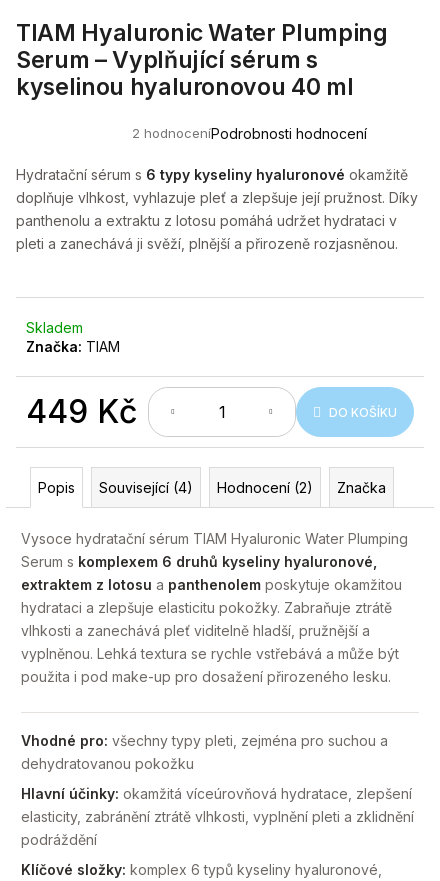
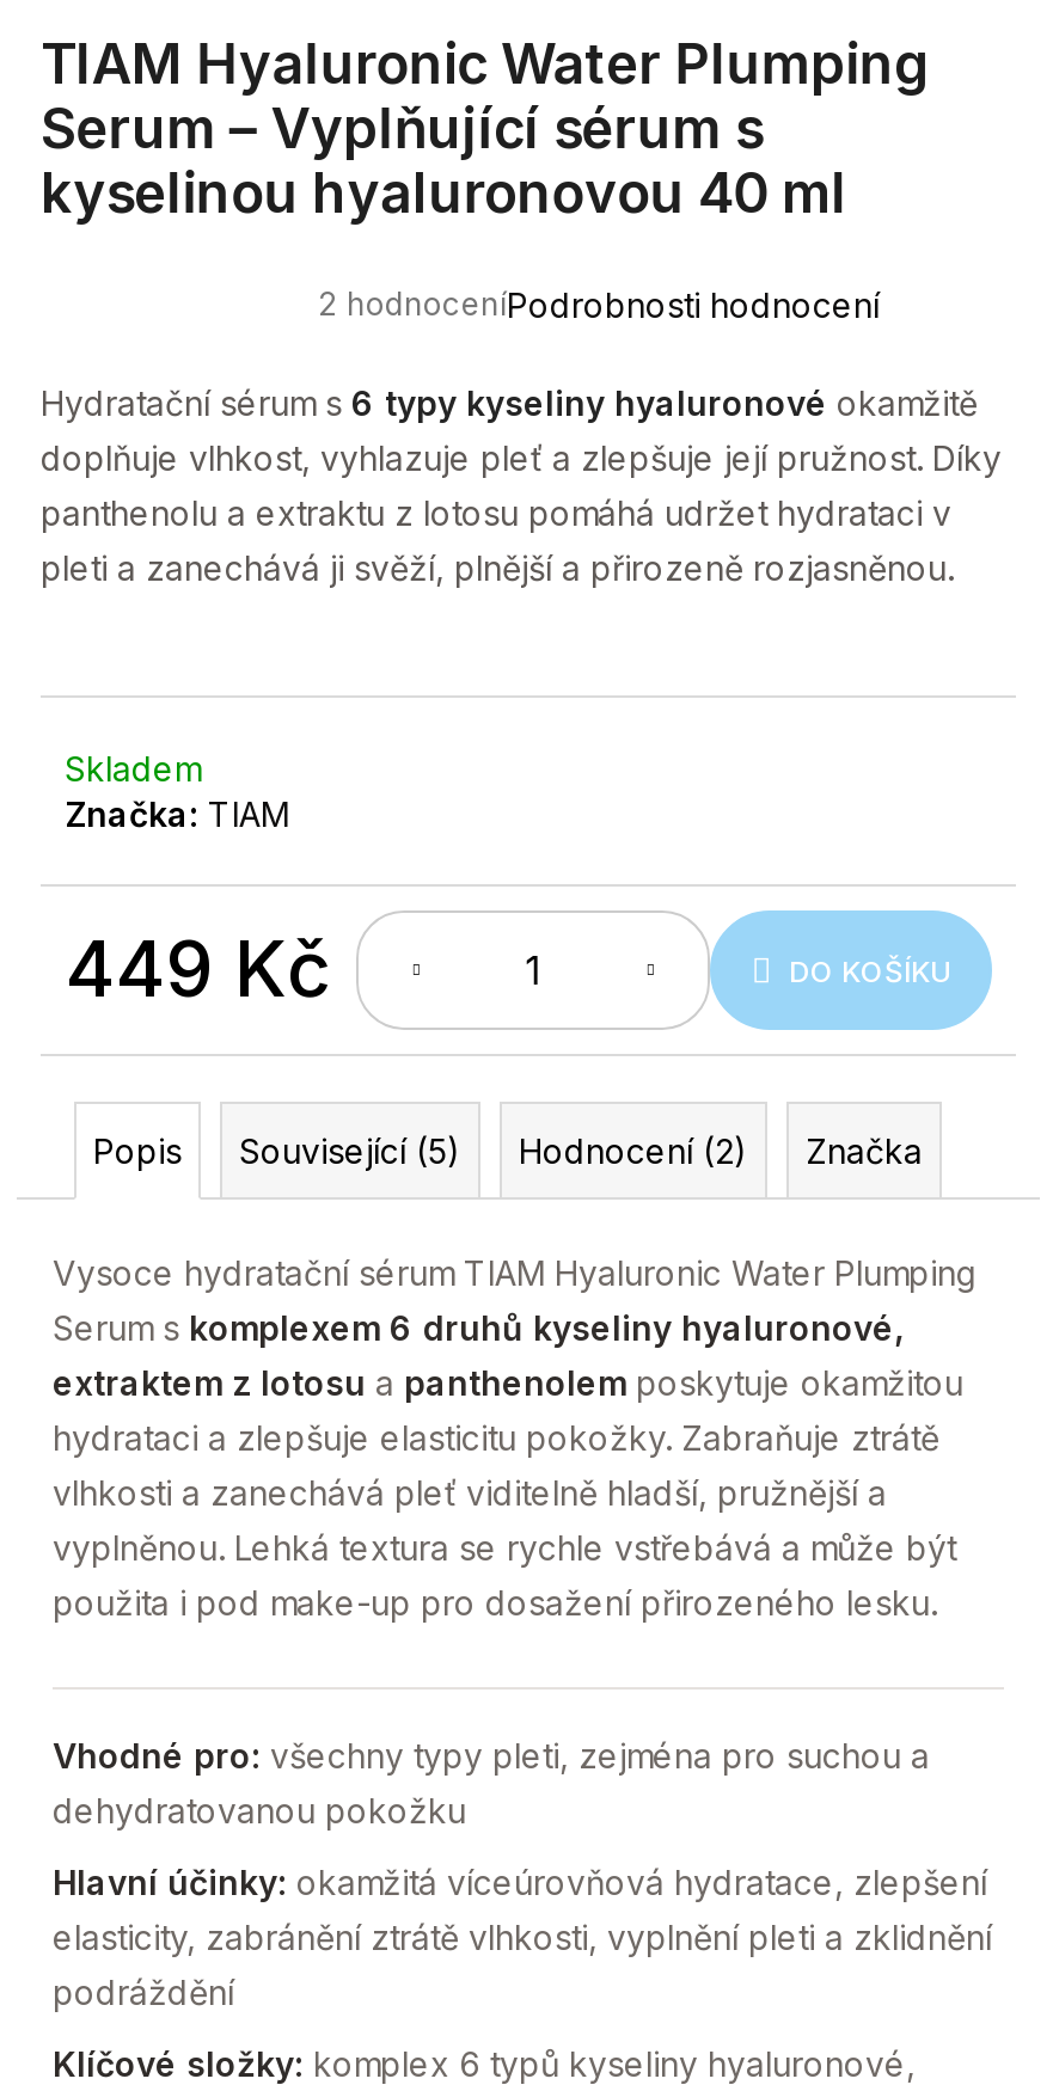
- Popis Související (4) Hodnocení (2) Značka
+ Popis Související (5) Hodnocení (2) Značka
